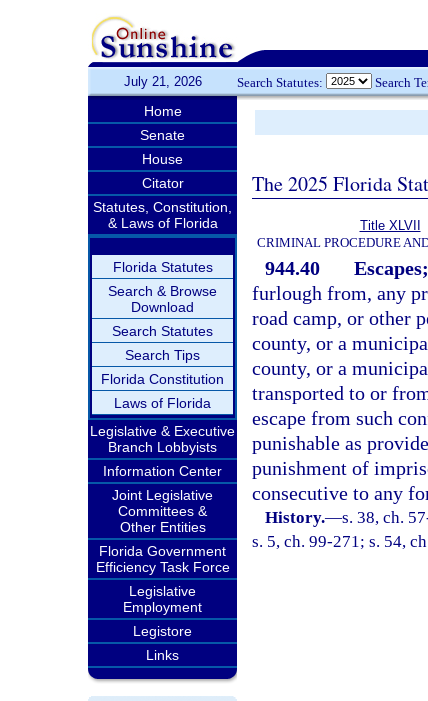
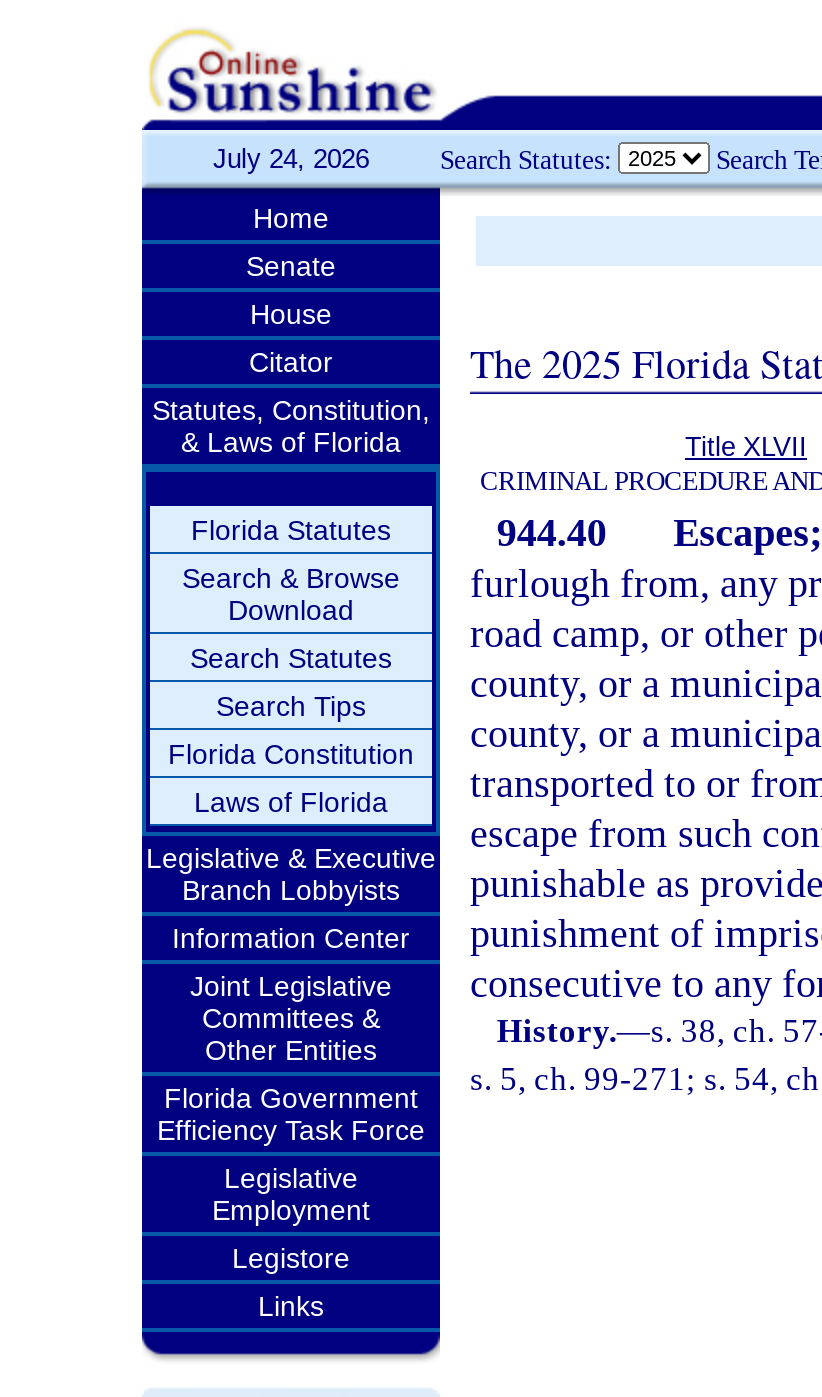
- July 21, 2026
+ July 24, 2026
